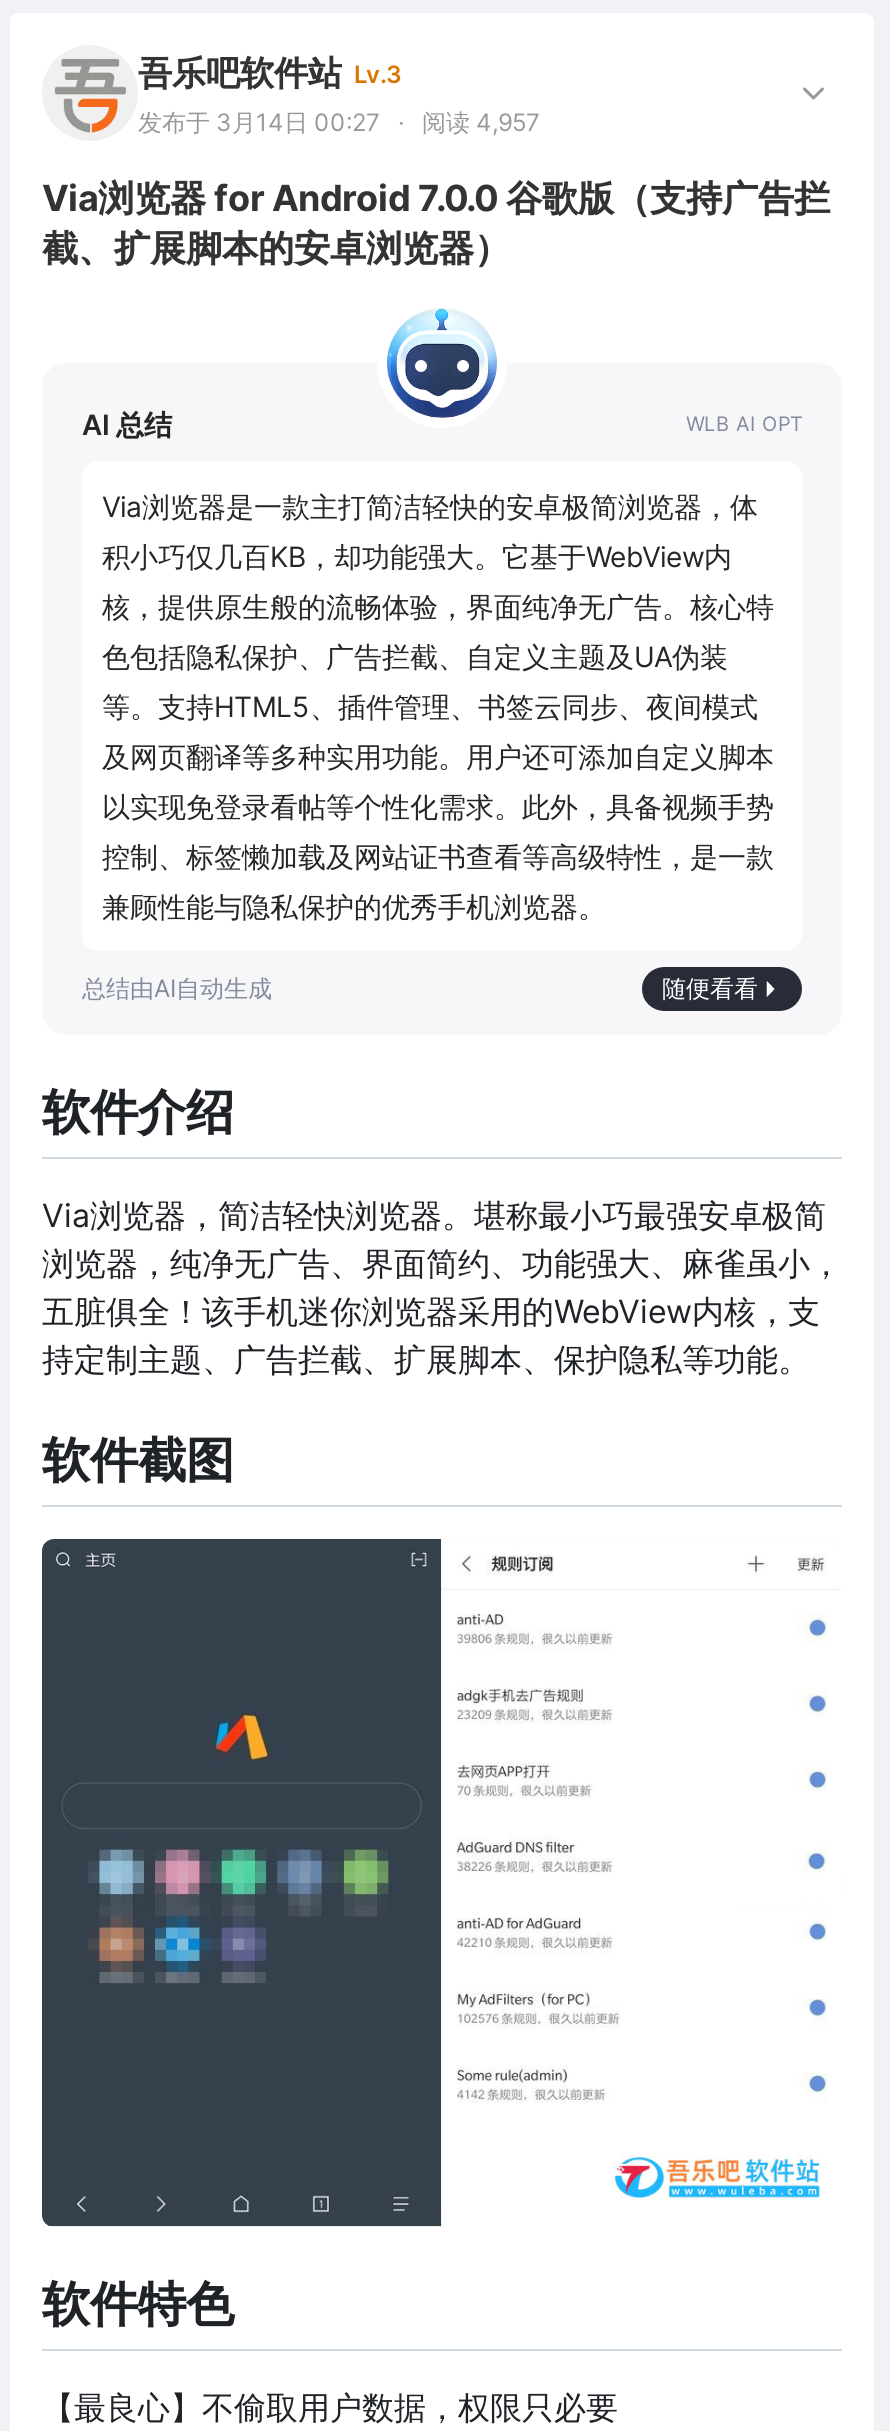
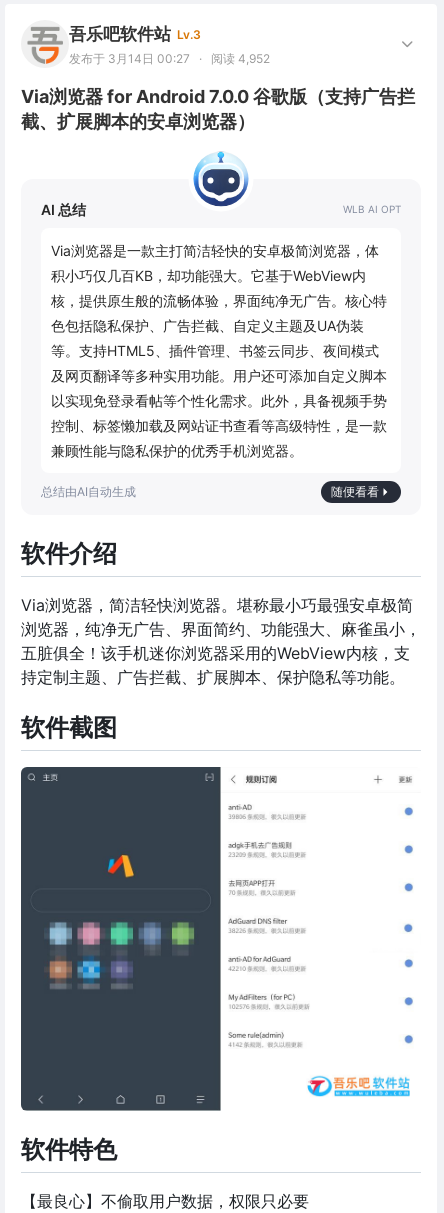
- 发布于 3月14日 00:27 · 阅读 4,957
+ 发布于 3月14日 00:27 · 阅读 4,952
